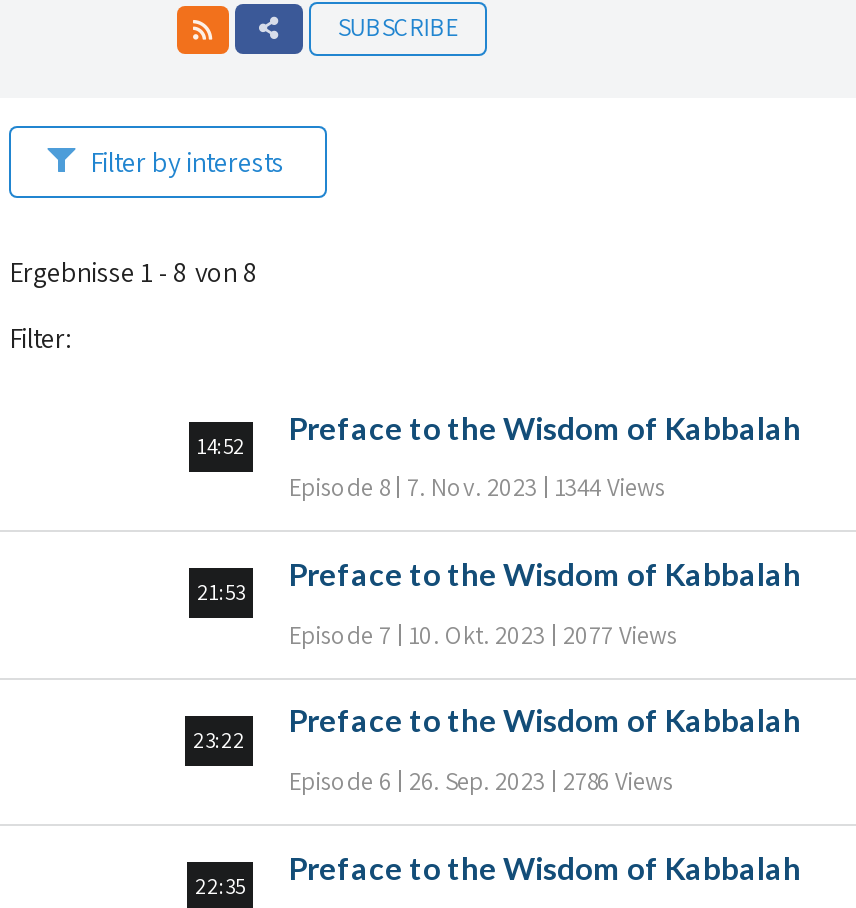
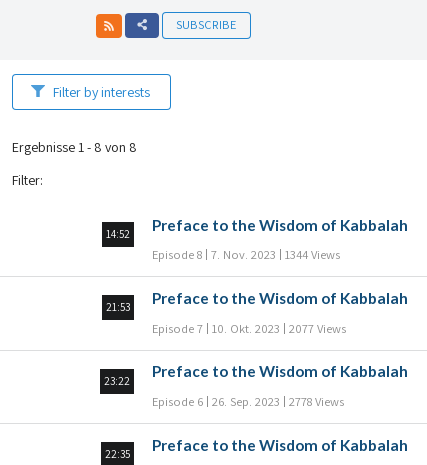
- Episode 6 26. Sep. 2023 2786 Views
+ Episode 6 26. Sep. 2023 2778 Views
